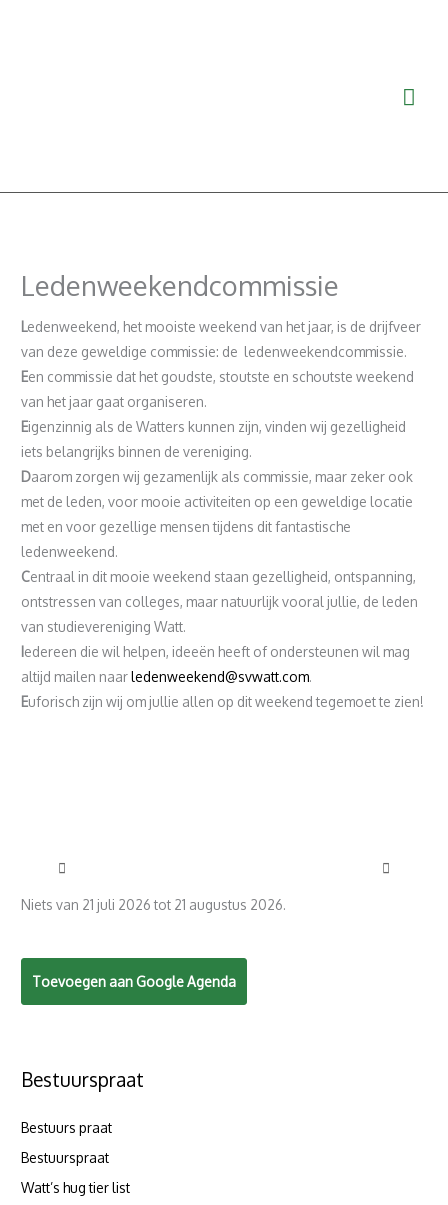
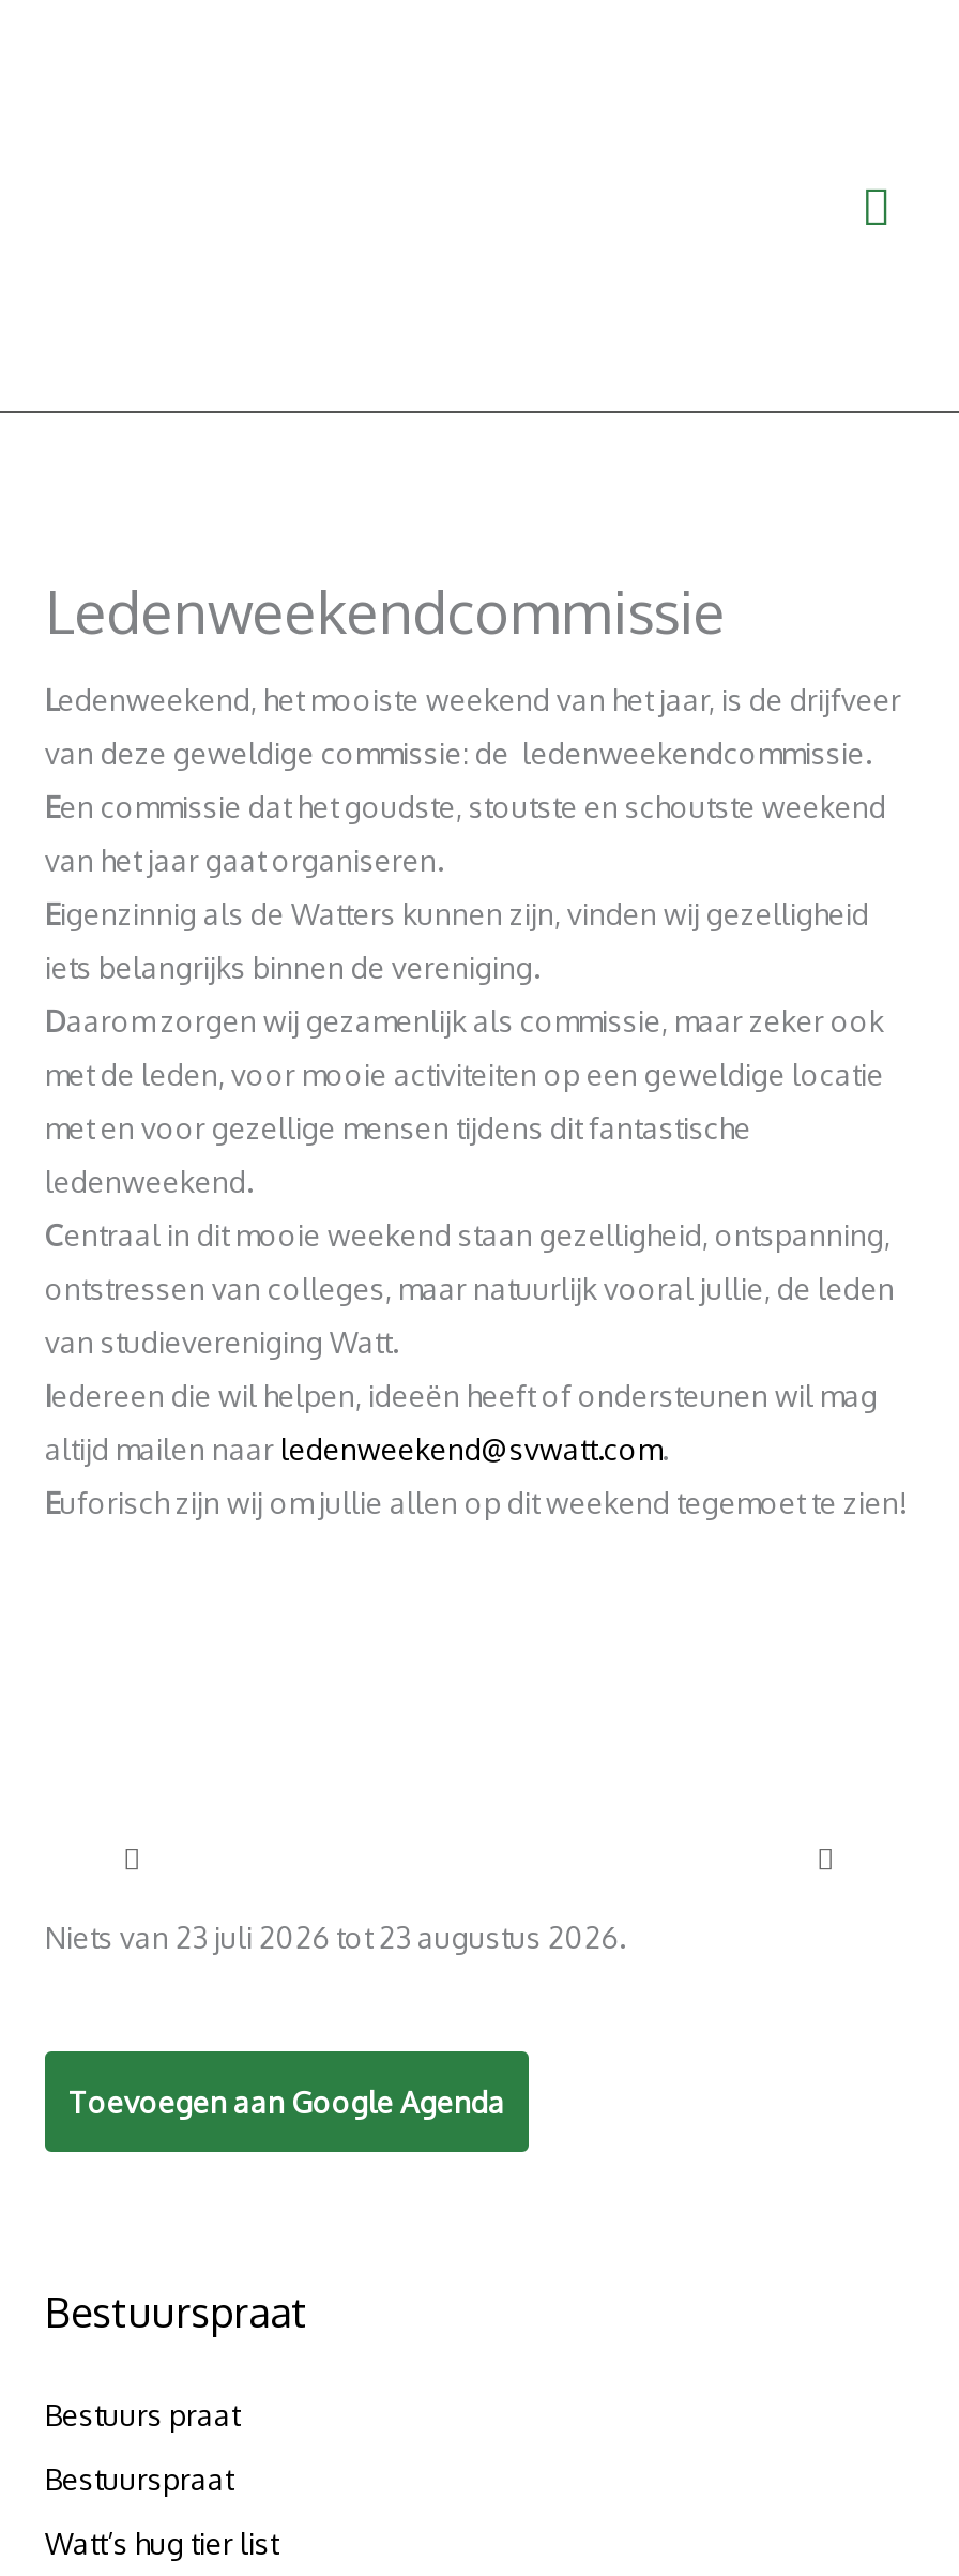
- Niets van 21 juli 2026 tot 21 augustus 2026.
+ Niets van 23 juli 2026 tot 23 augustus 2026.
